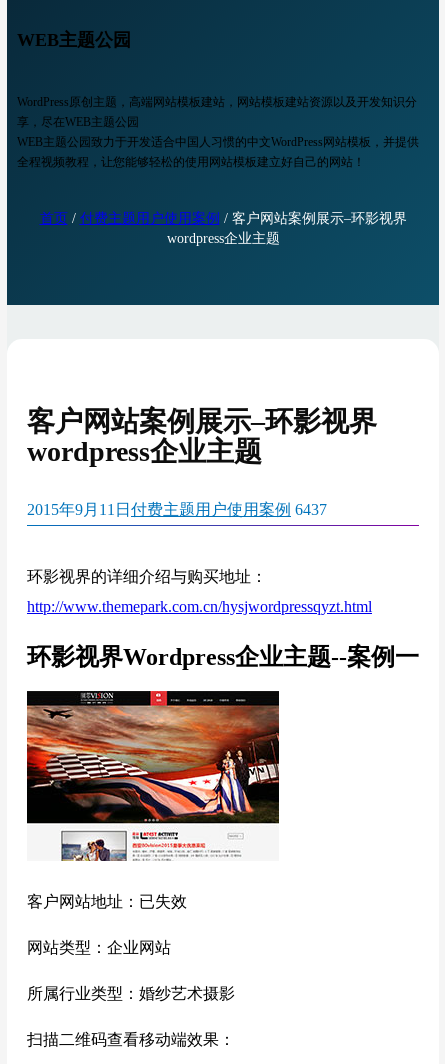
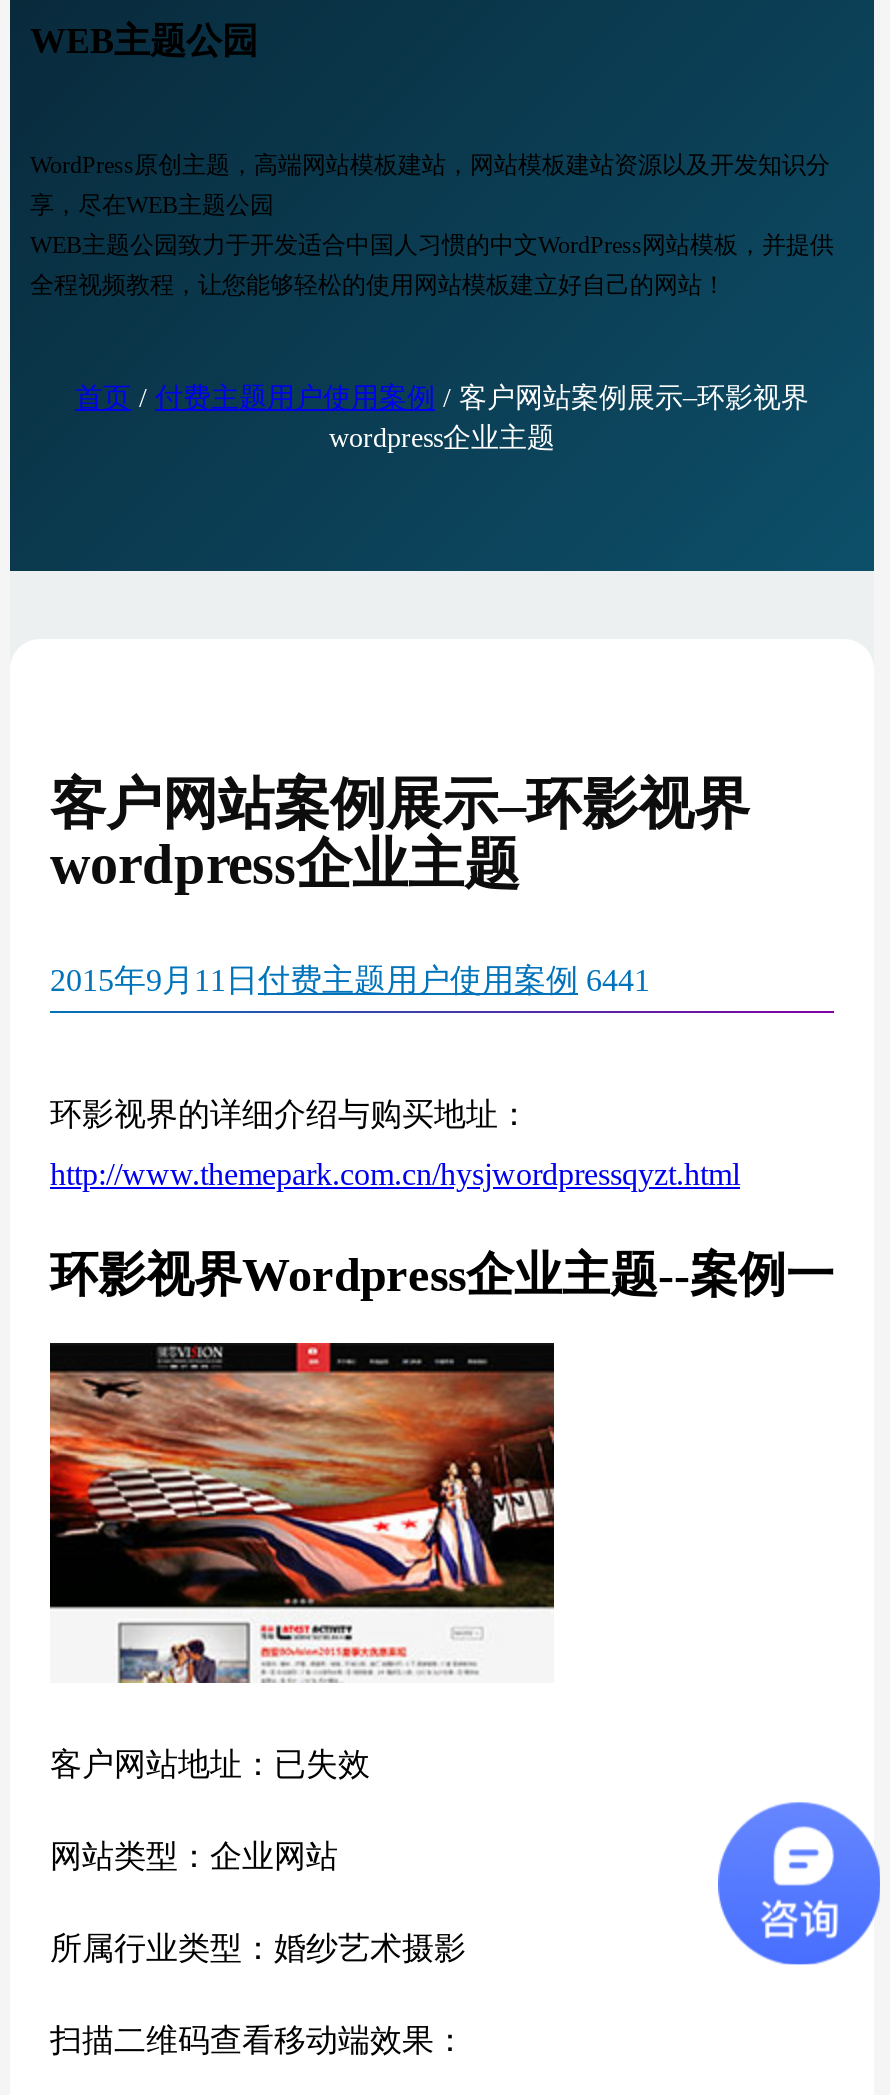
- 2015年9月11日付费主题用户使用案例 6437
+ 2015年9月11日付费主题用户使用案例 6441

+ [image]
